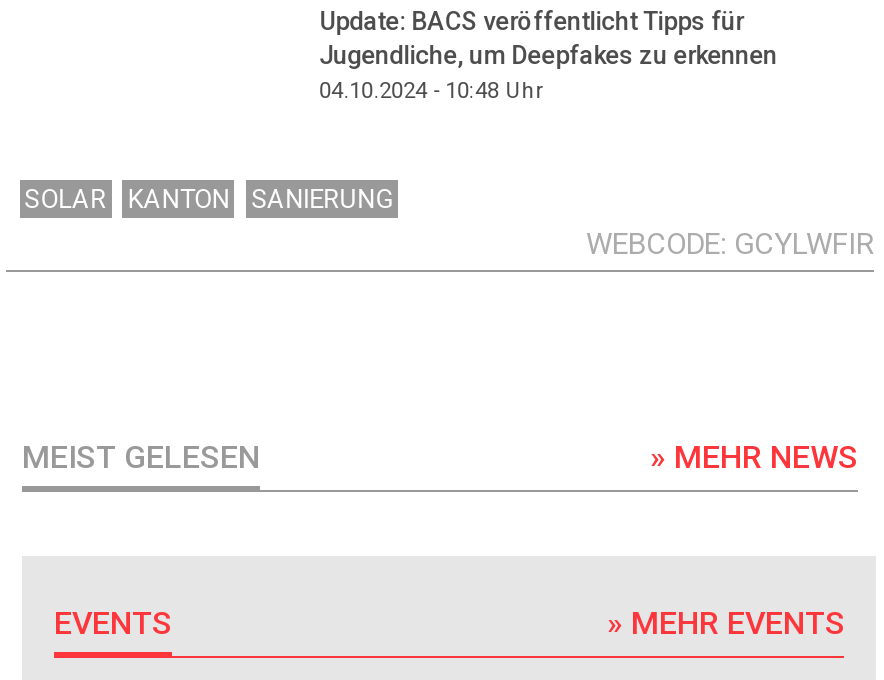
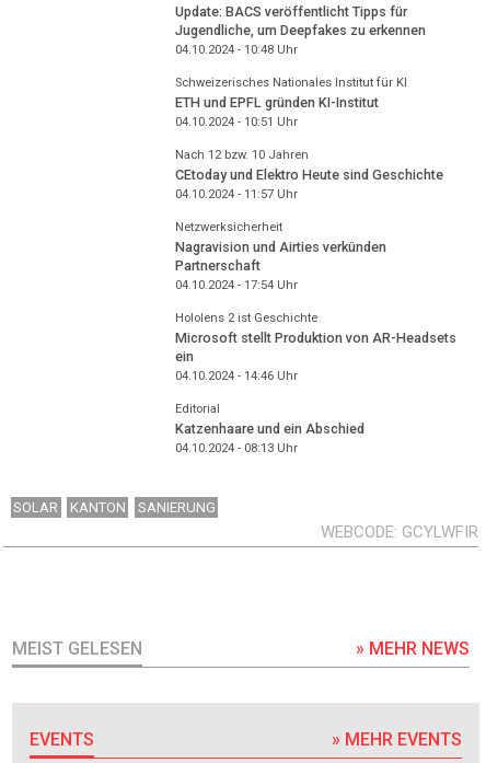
+ Schweizerisches Nationales Institut für KI
+ ETH und EPFL gründen KI-Institut
+ 04.10.2024 - 10:51 Uhr
+ Nach 12 bzw. 10 Jahren
+ CEtoday und Elektro Heute sind Geschichte
+ 04.10.2024 - 11:57 Uhr
+ Netzwerksicherheit
+ Nagravision und Airties verkünden
+ Partnerschaft
+ 04.10.2024 - 17:54 Uhr
+ Hololens 2 ist Geschichte
+ Microsoft stellt Produktion von AR-Headsets
+ ein
+ 04.10.2024 - 14:46 Uhr
+ Editorial
+ Katzenhaare und ein Abschied
+ 04.10.2024 - 08:13 Uhr
